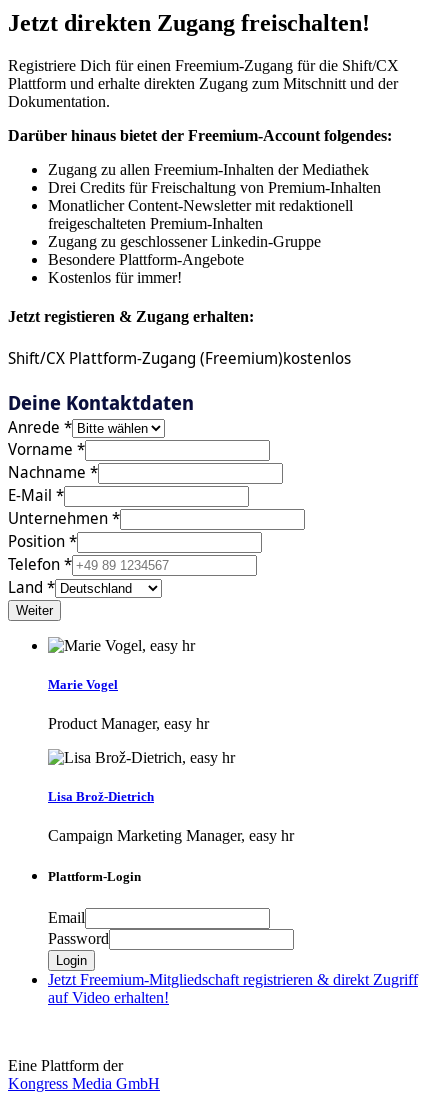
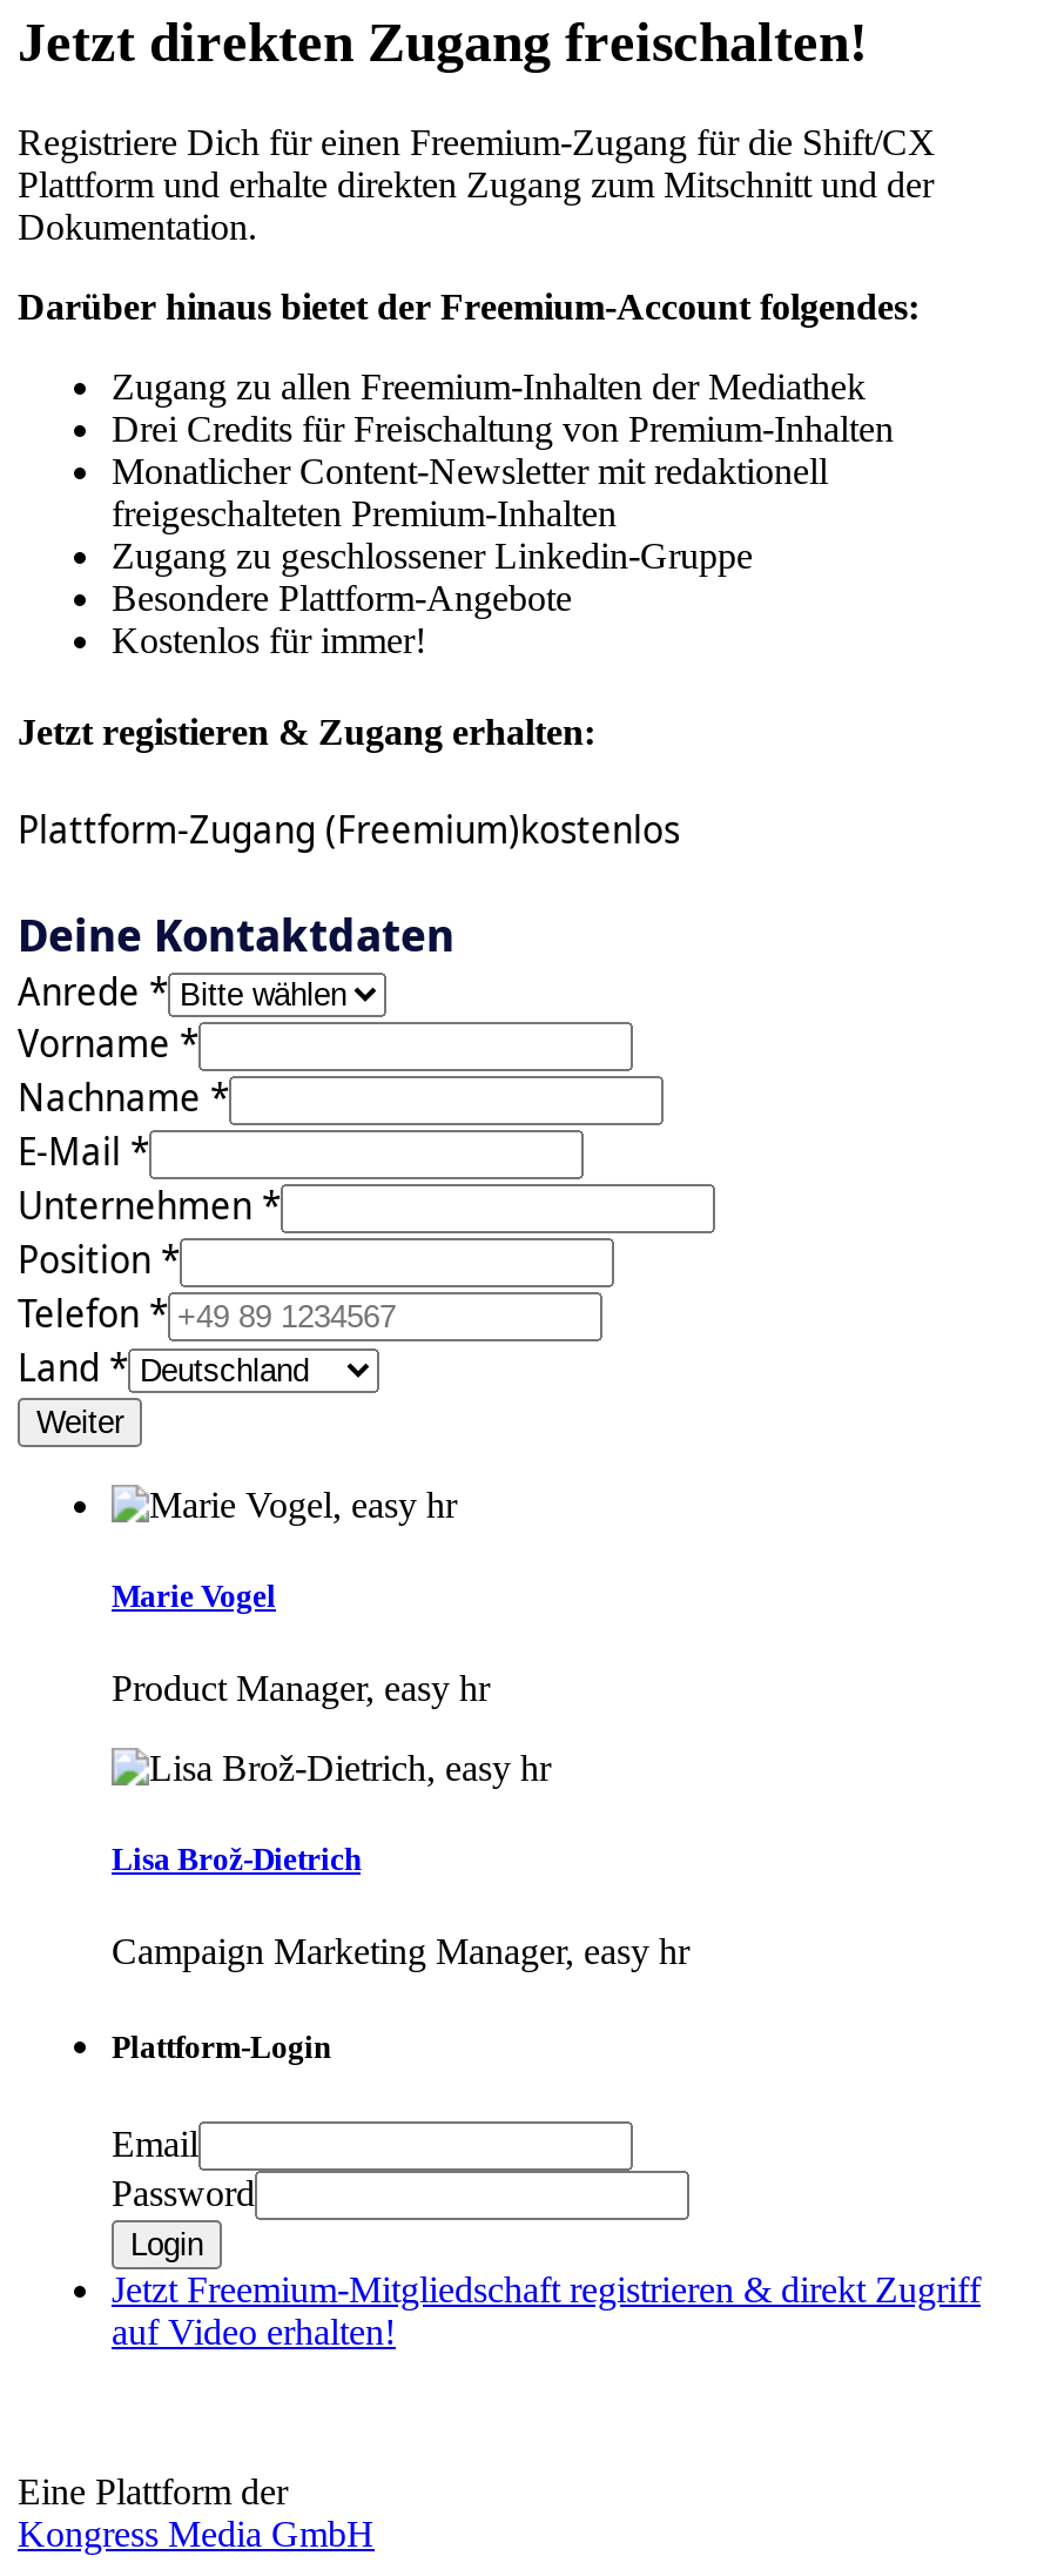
- Shift/CX Plattform-Zugang (Freemium)kostenlos
+ Plattform-Zugang (Freemium)kostenlos
